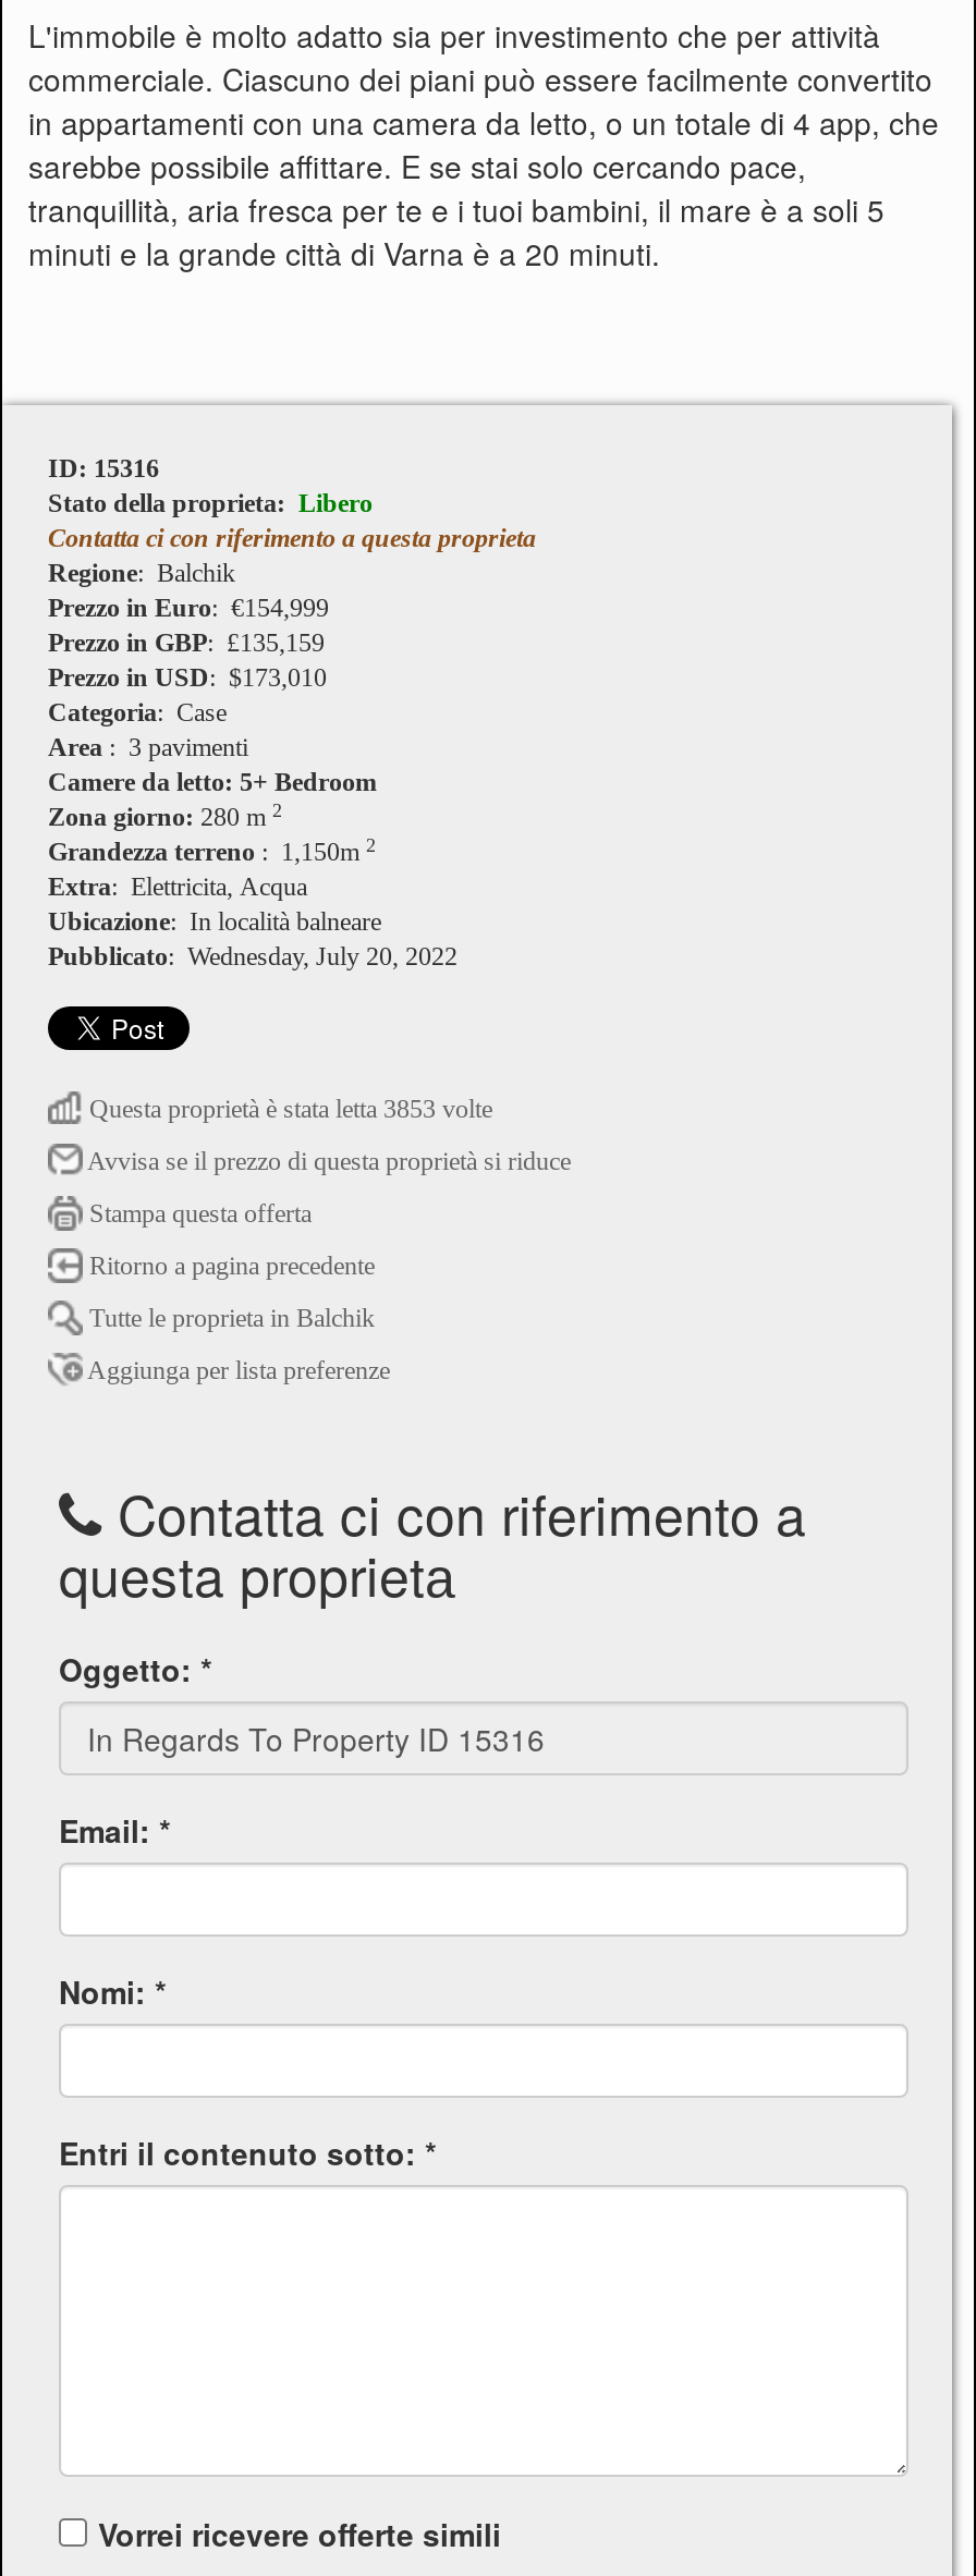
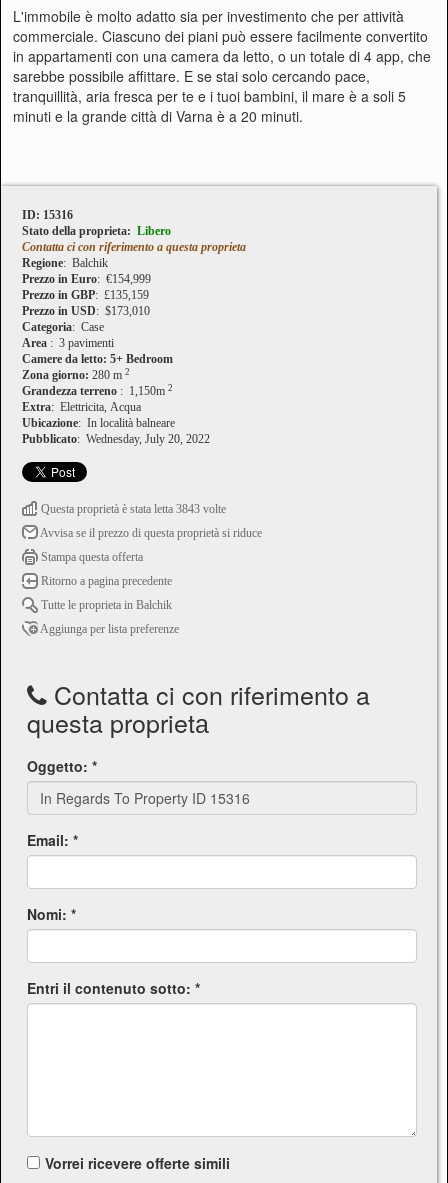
- Questa proprietà è stata letta 3853 volte
+ Questa proprietà è stata letta 3843 volte
